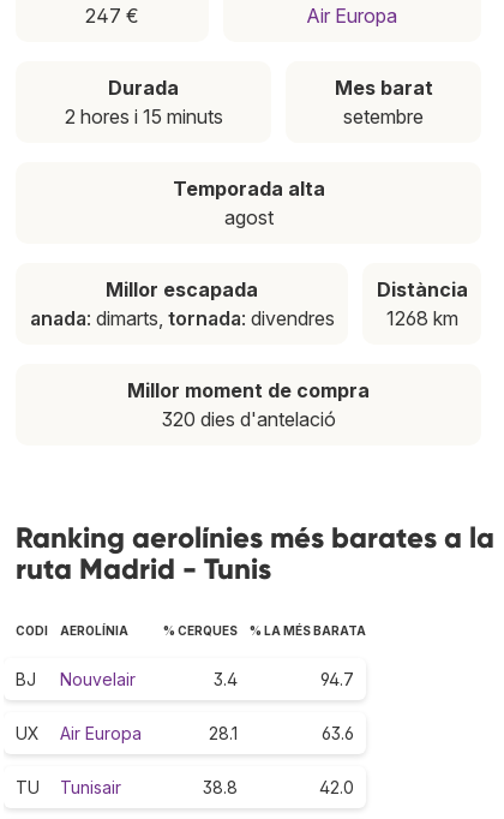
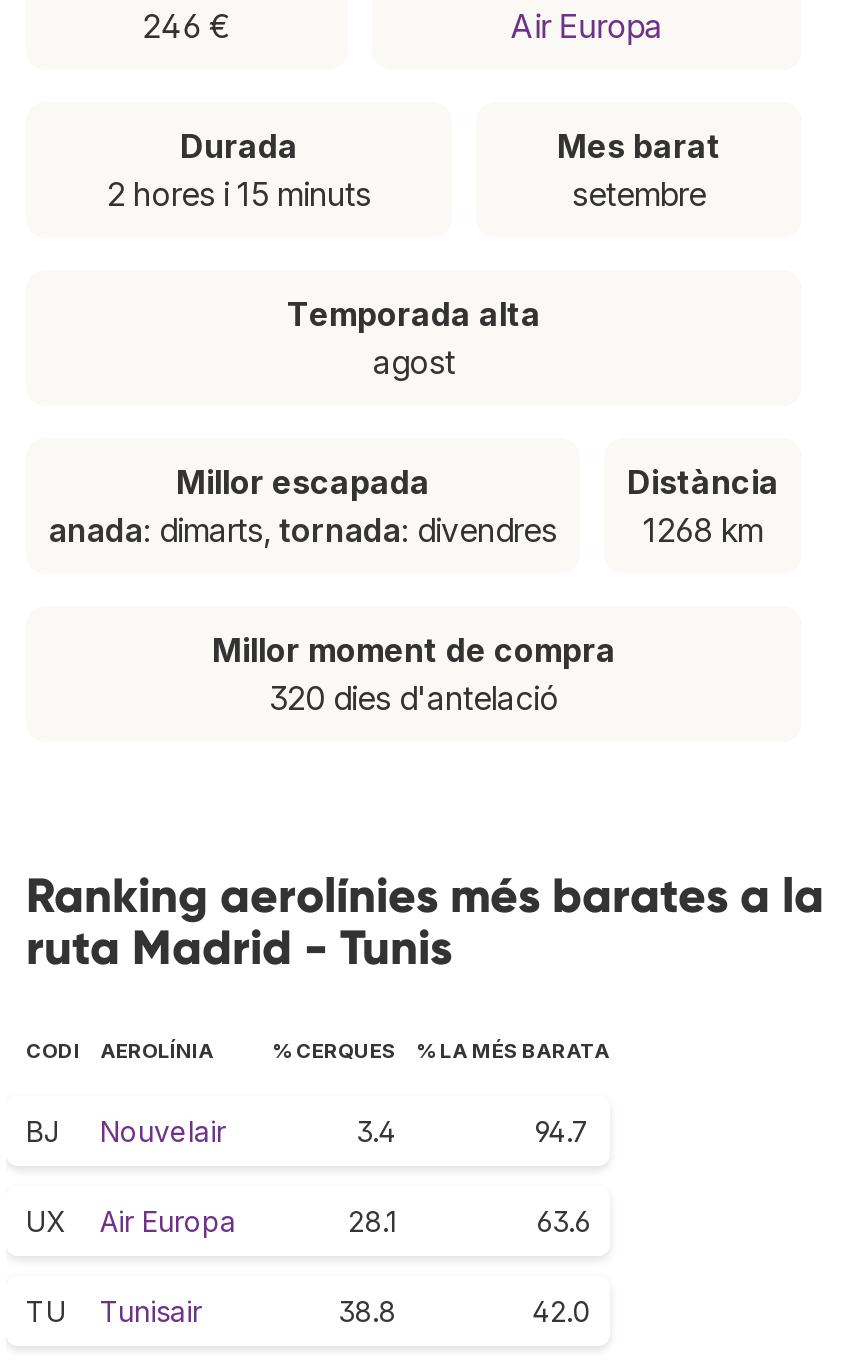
- 247 €
+ 246 €
